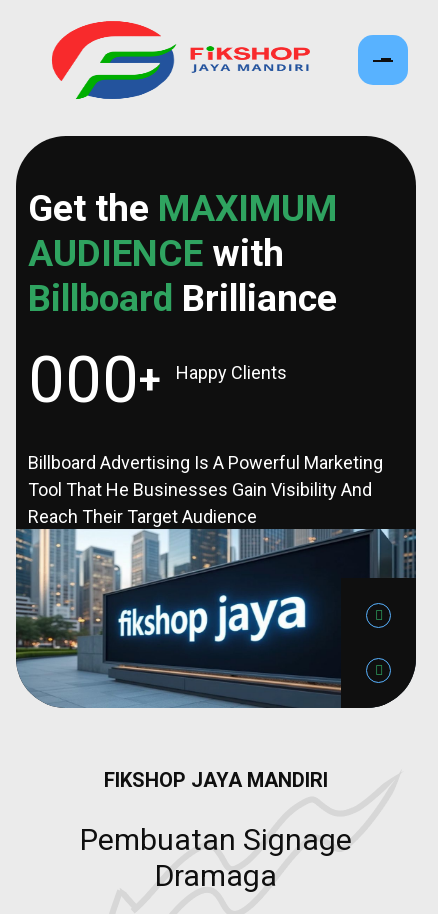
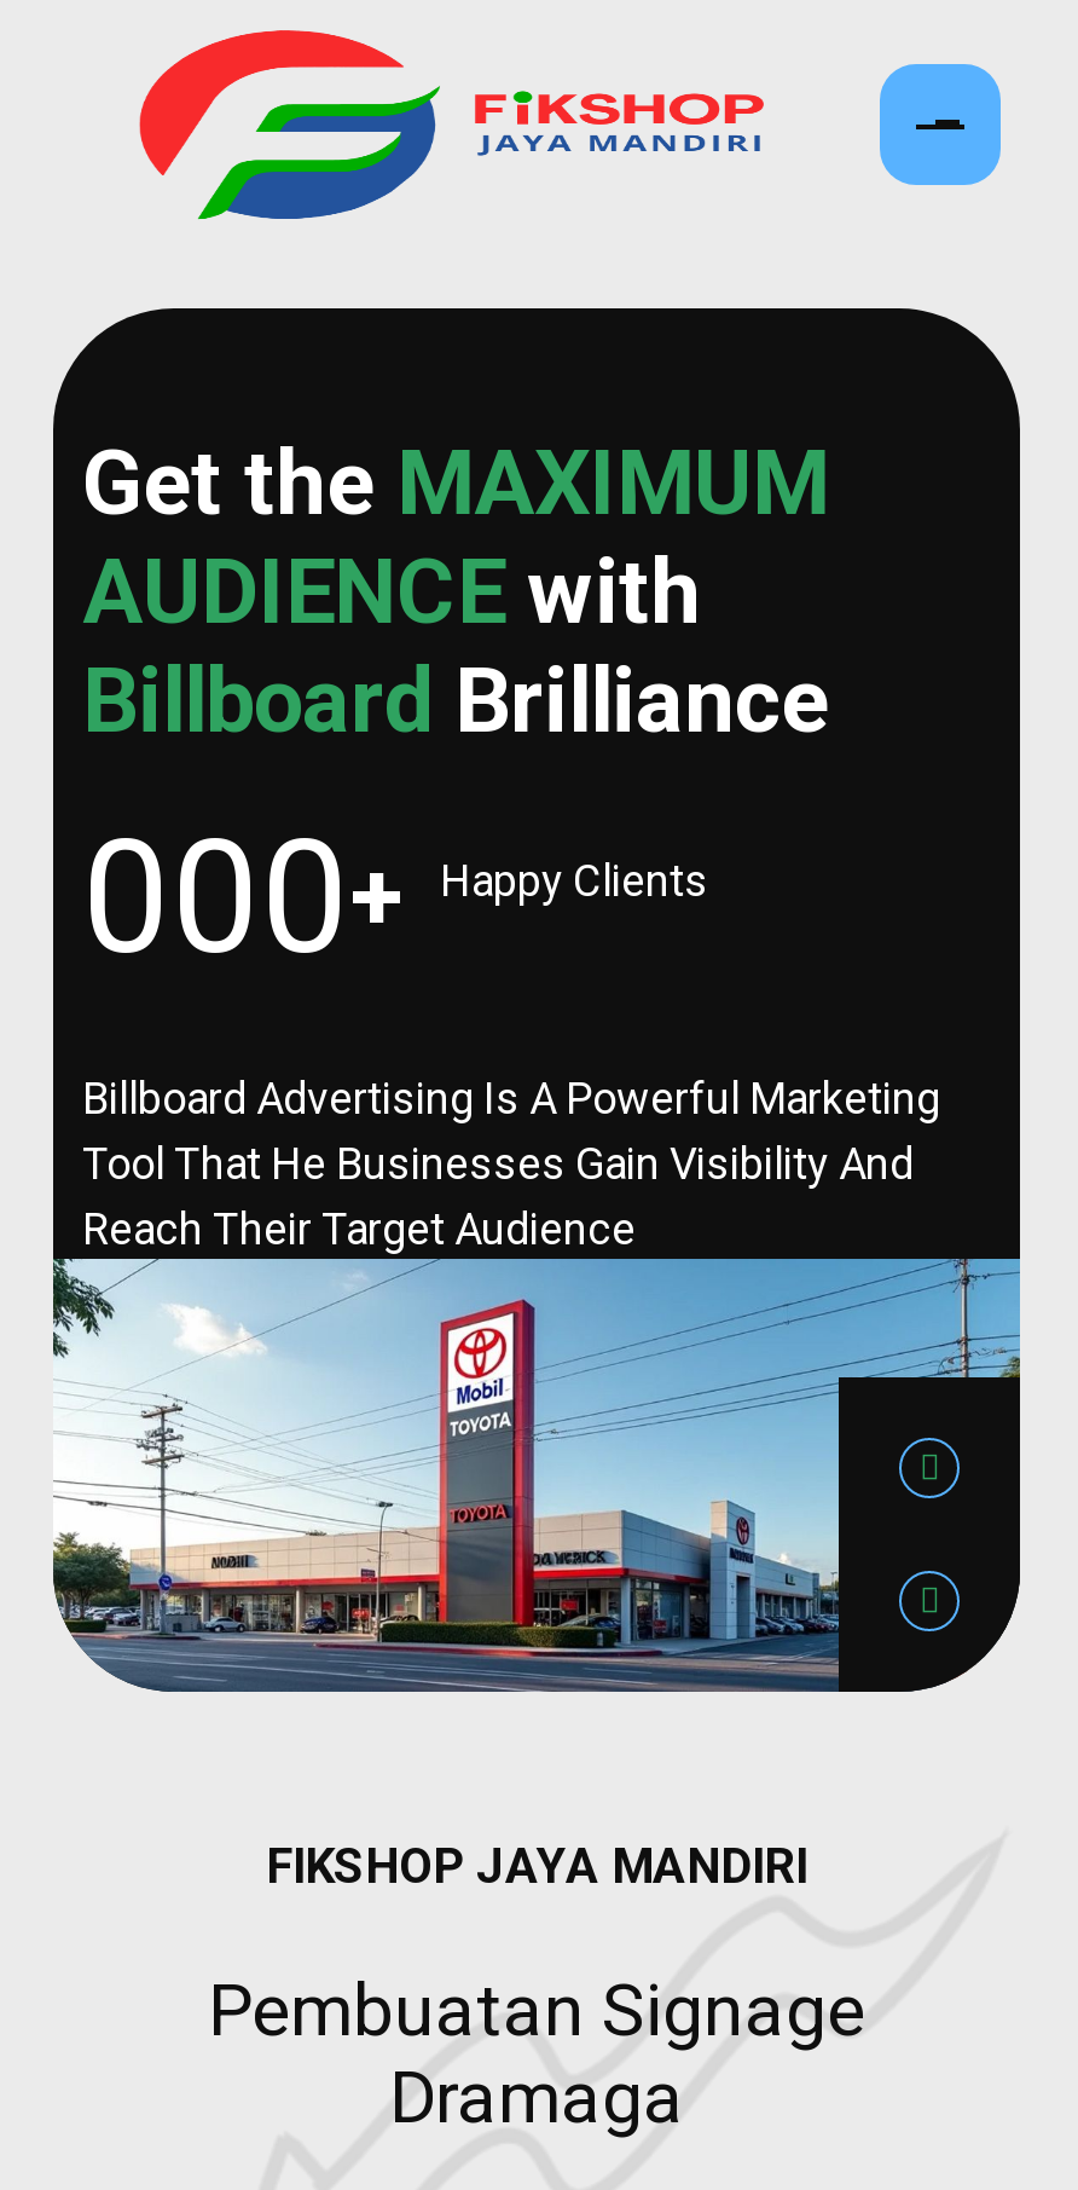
- [image]
+ [image]
